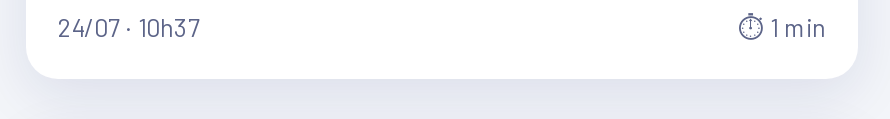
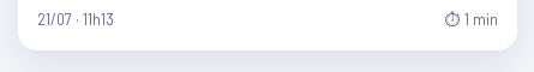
- 24/07 · 10h37
+ 21/07 · 11h13
